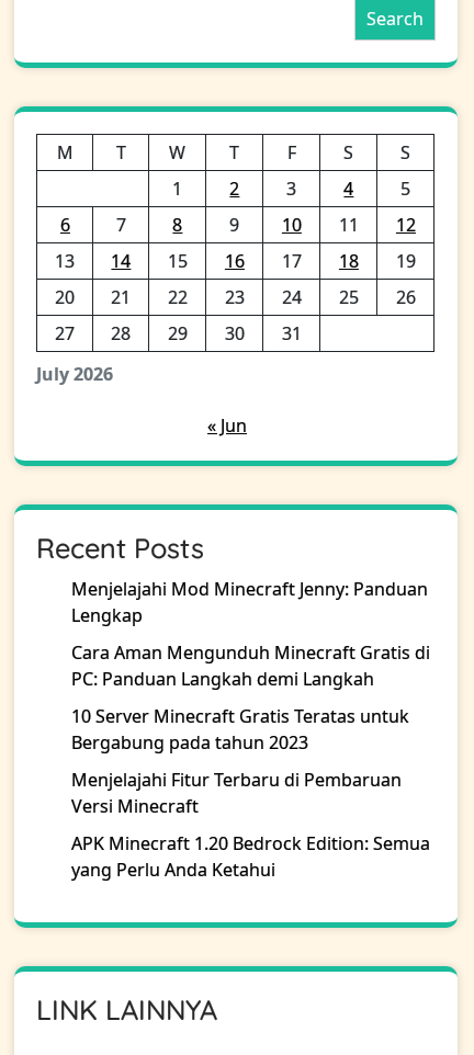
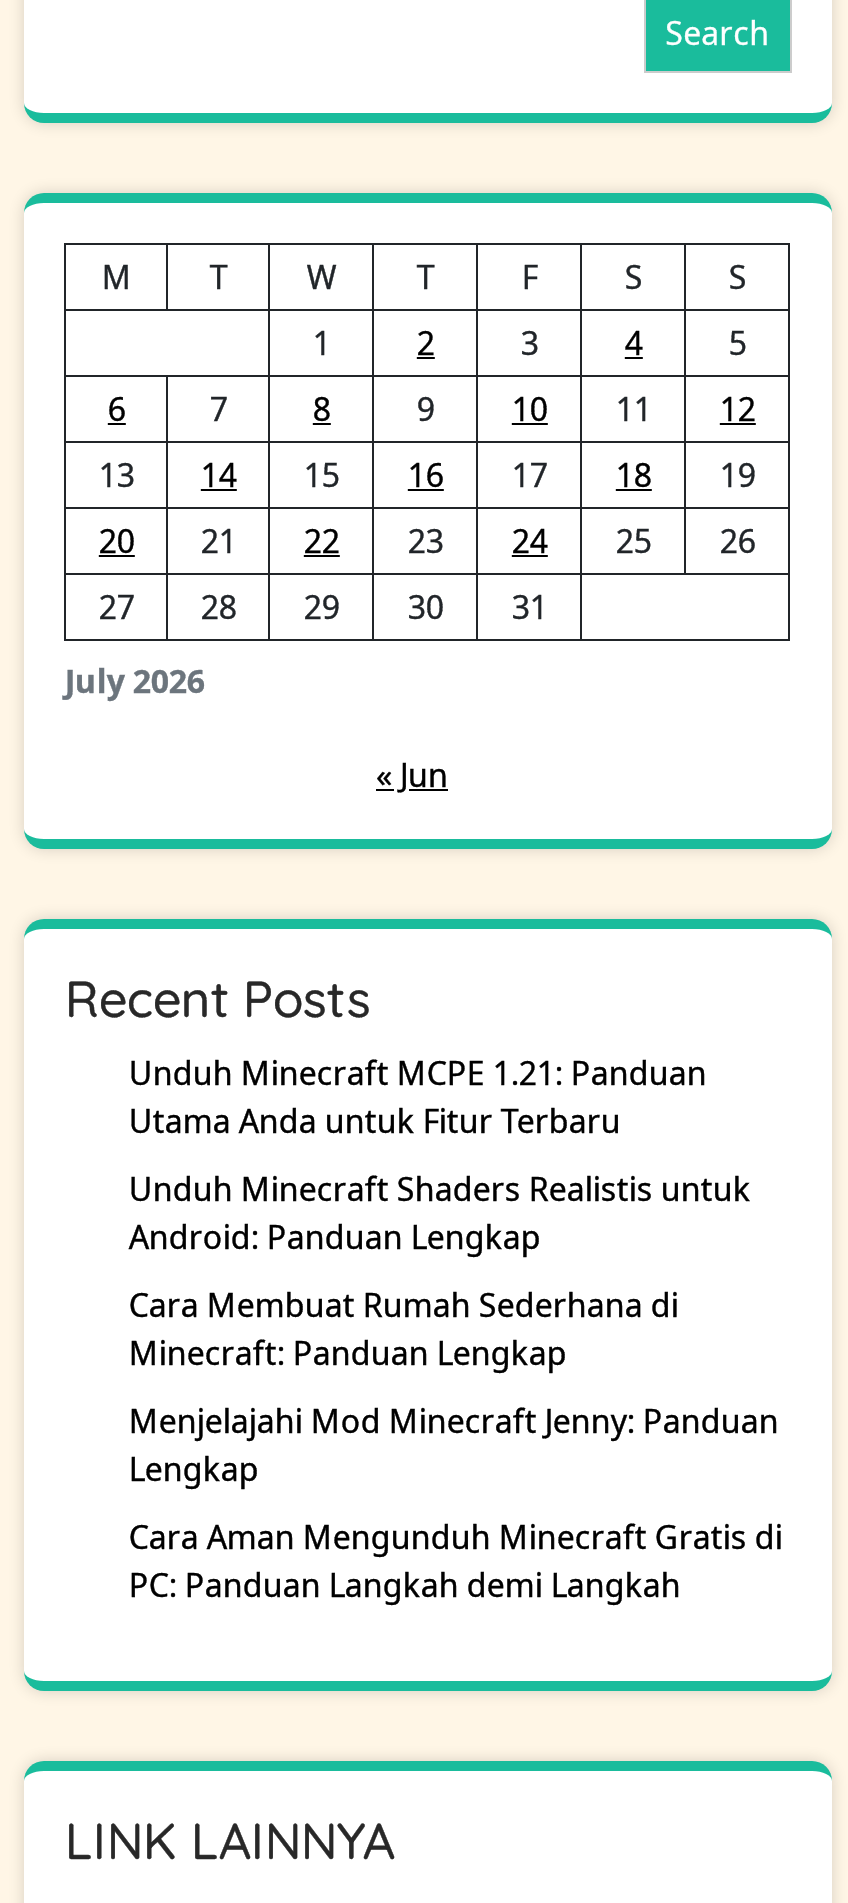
+ Unduh Minecraft MCPE 1.21: Panduan
+ Utama Anda untuk Fitur Terbaru
+ Unduh Minecraft Shaders Realistis untuk
+ Android: Panduan Lengkap
+ Cara Membuat Rumah Sederhana di
+ Minecraft: Panduan Lengkap

moved down: Menjelajahi Mod Minecraft Jenny: Panduan | Lengkap | Cara Aman Mengunduh Minecraft Gratis di | PC: Panduan Langkah demi Langkah

- 10 Server Minecraft Gratis Teratas untuk
- Bergabung pada tahun 2023
- Menjelajahi Fitur Terbaru di Pembaruan
- Versi Minecraft
- APK Minecraft 1.20 Bedrock Edition: Semua
- yang Perlu Anda Ketahui
